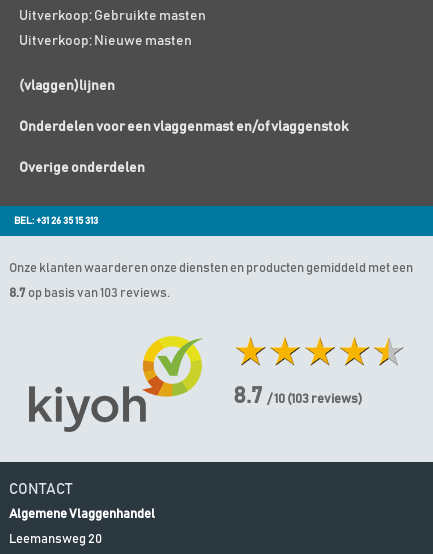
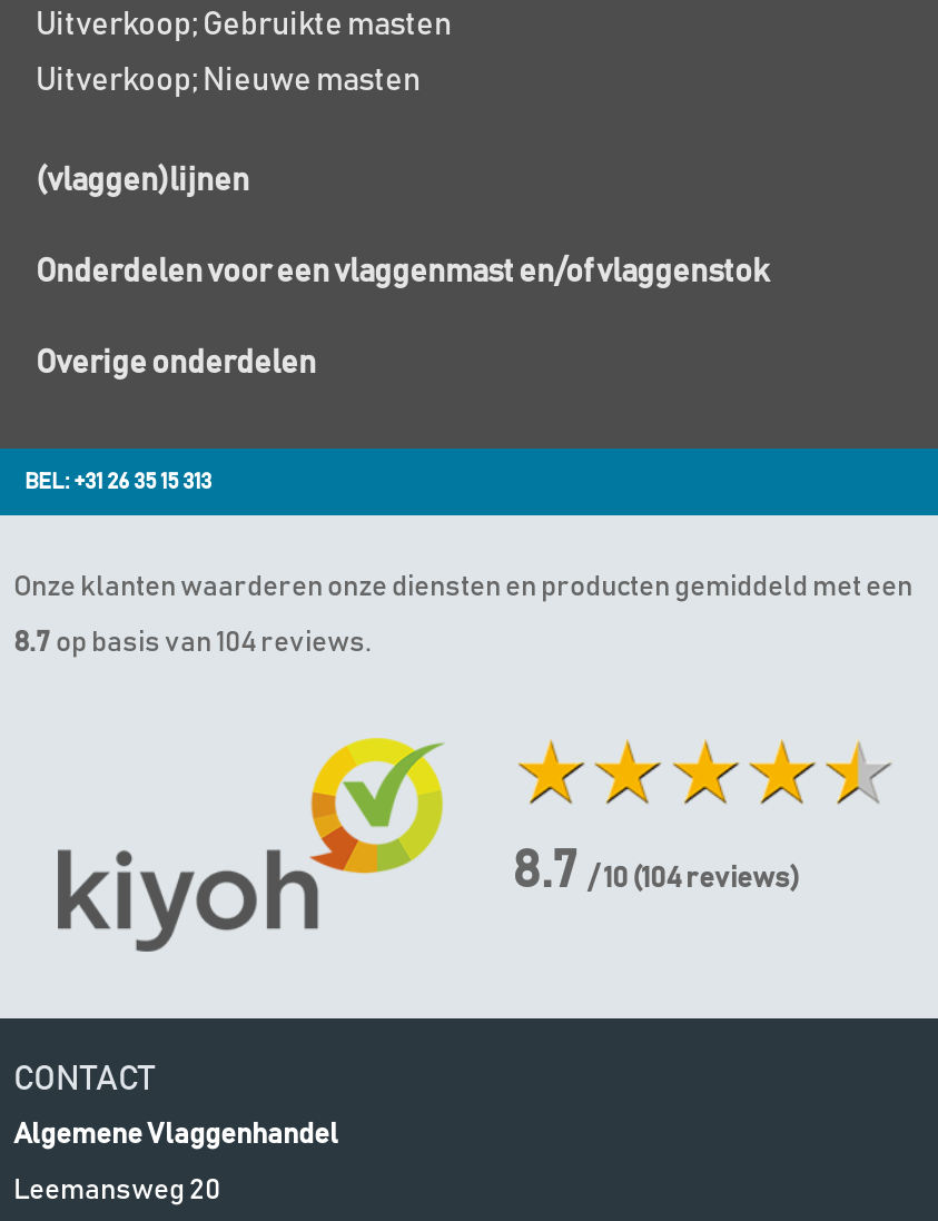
- 8.7 op basis van 103 reviews.
+ 8.7 op basis van 104 reviews.

- 8.7 / 10 (103reviews)
+ 8.7 / 10 (104reviews)
